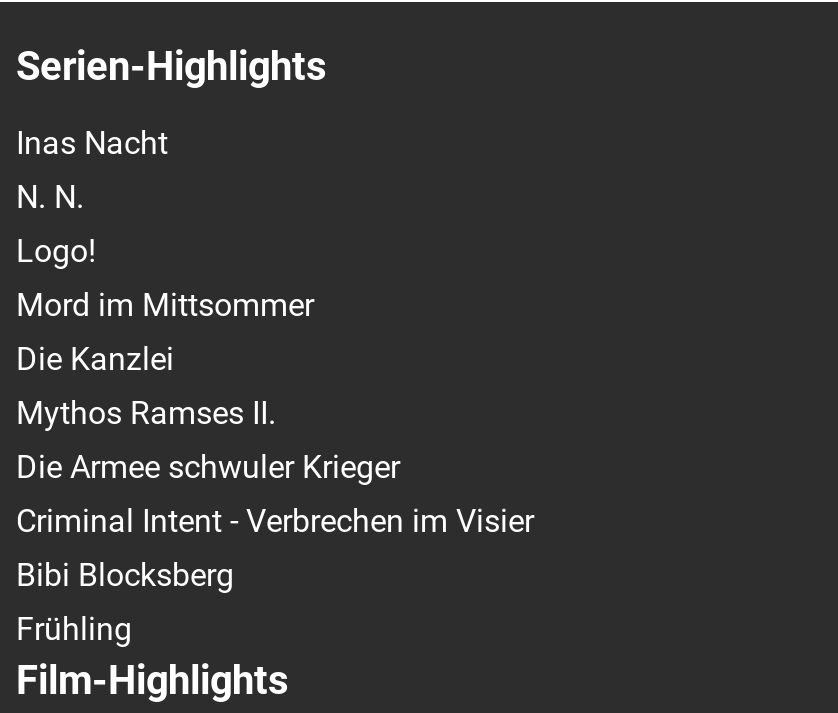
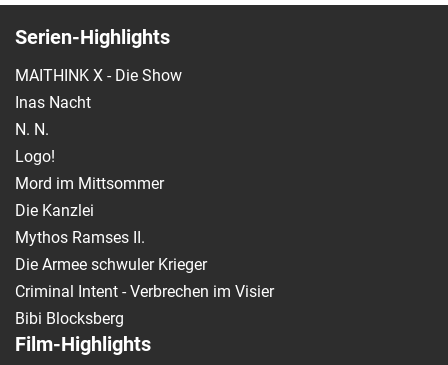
+ MAITHINK X - Die Show

moved down: Inas Nacht | N. N. | Logo! | ... | Criminal Intent - Verbrechen im Visier | Bibi Blocksberg

- Frühling
